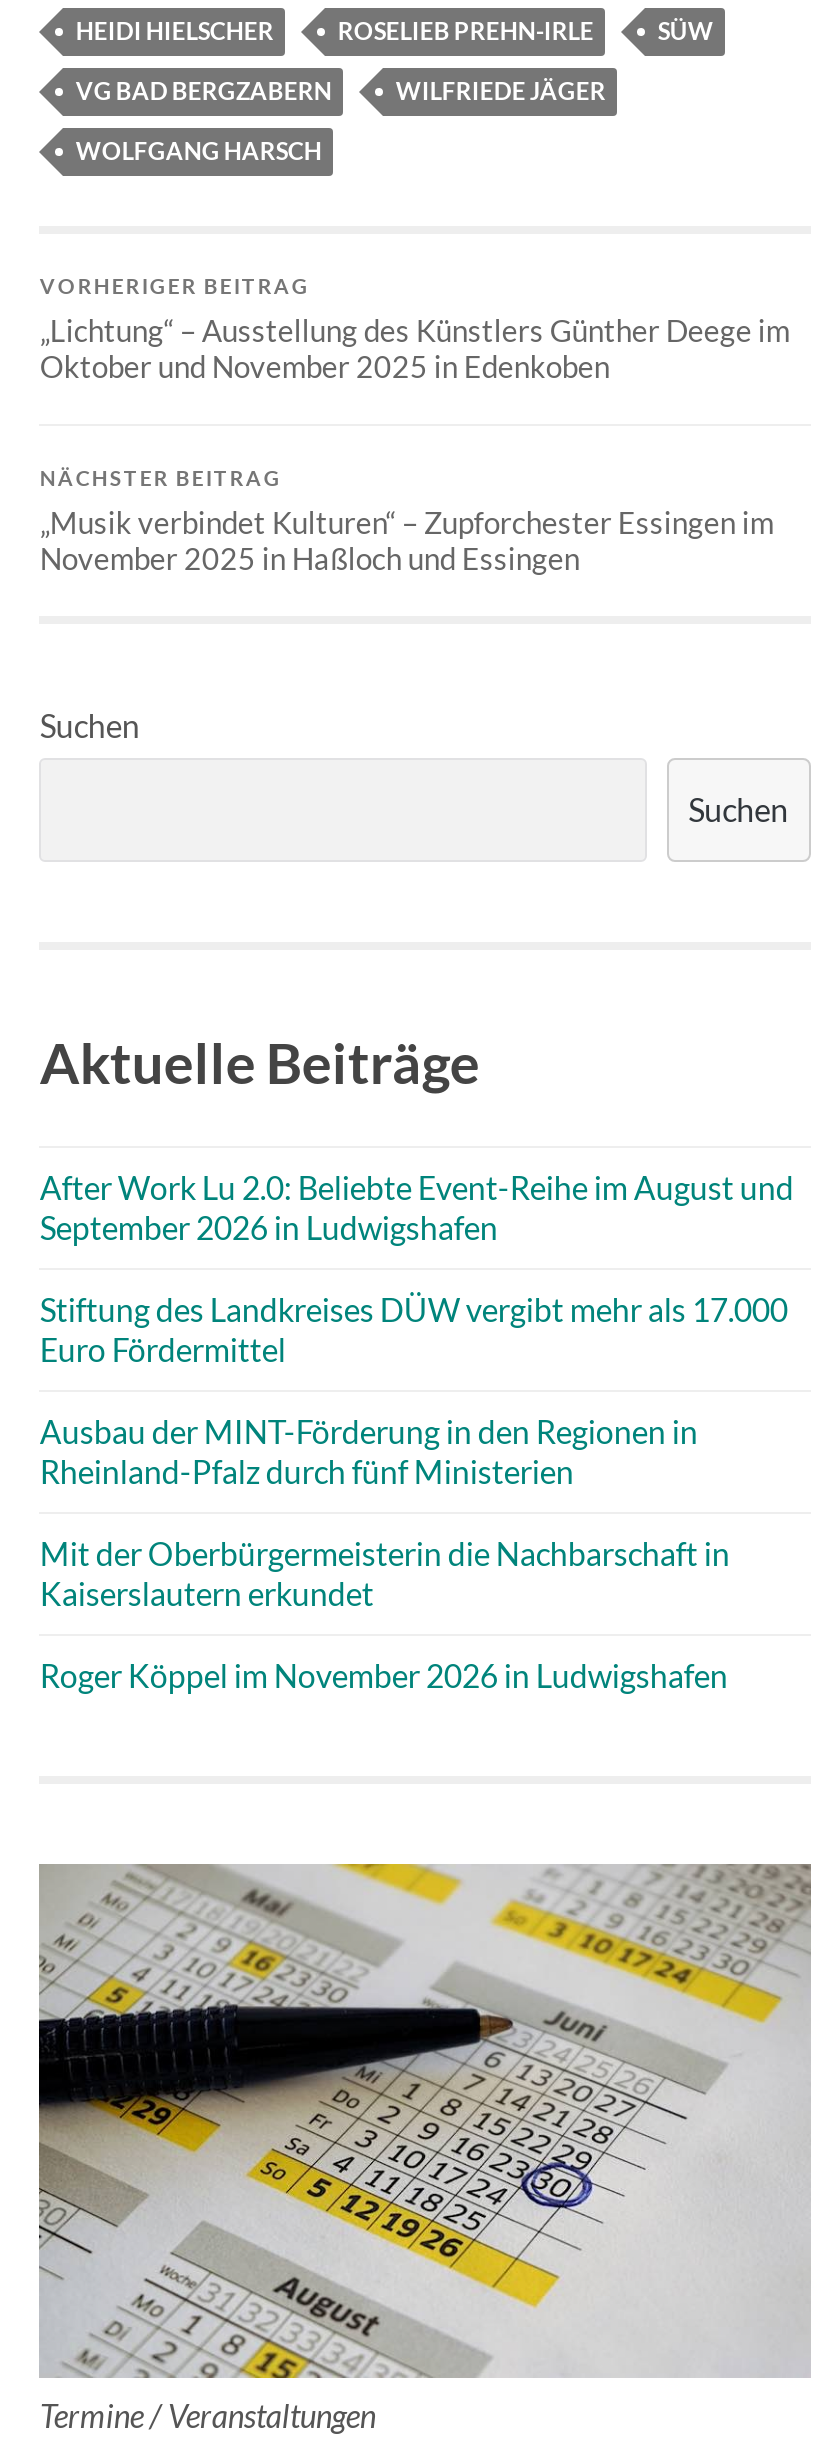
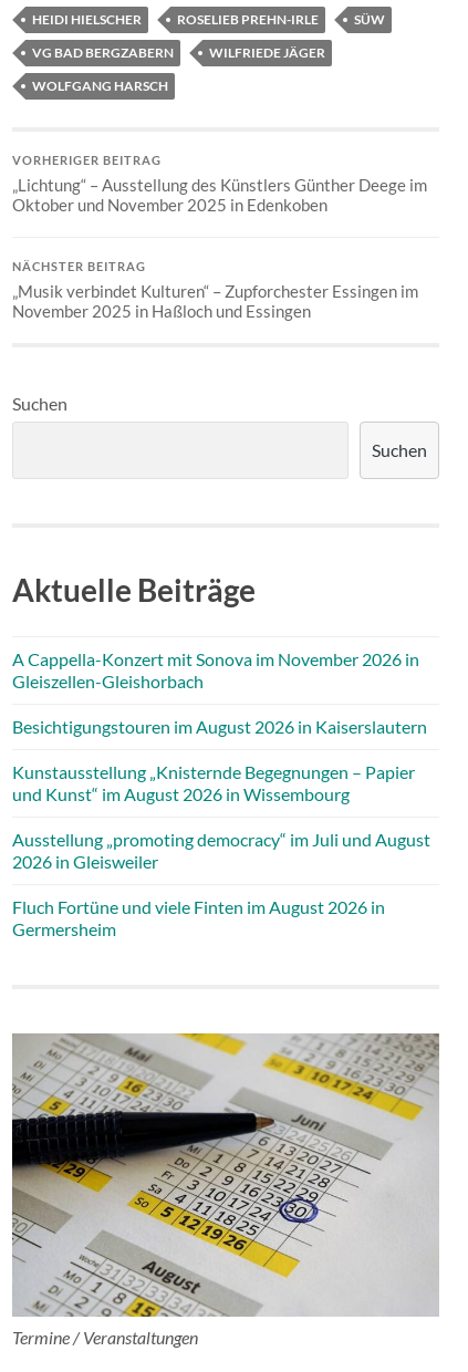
- After Work Lu 2.0: Beliebte Event-Reihe im August und
- September 2026 in Ludwigshafen
+ A Cappella-Konzert mit Sonova im November 2026 in
+ Gleiszellen-Gleishorbach

- Stiftung des Landkreises DÜW vergibt mehr als 17.000
- Euro Fördermittel
+ Besichtigungstouren im August 2026 in Kaiserslautern

- Ausbau der MINT-Förderung in den Regionen in
- Rheinland-Pfalz durch fünf Ministerien
+ Kunstausstellung „Knisternde Begegnungen – Papier
+ und Kunst“ im August 2026 in Wissembourg

- Mit der Oberbürgermeisterin die Nachbarschaft in
- Kaiserslautern erkundet
+ Ausstellung „promoting democracy“ im Juli und August
+ 2026 in Gleisweiler

- Roger Köppel im November 2026 in Ludwigshafen
+ Fluch Fortüne und viele Finten im August 2026 in
+ Germersheim
